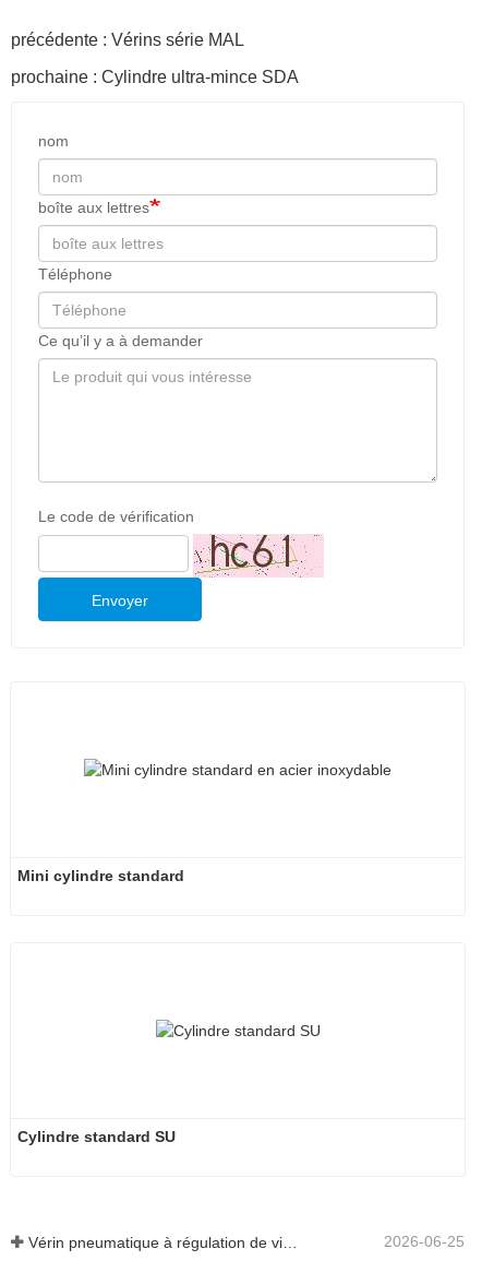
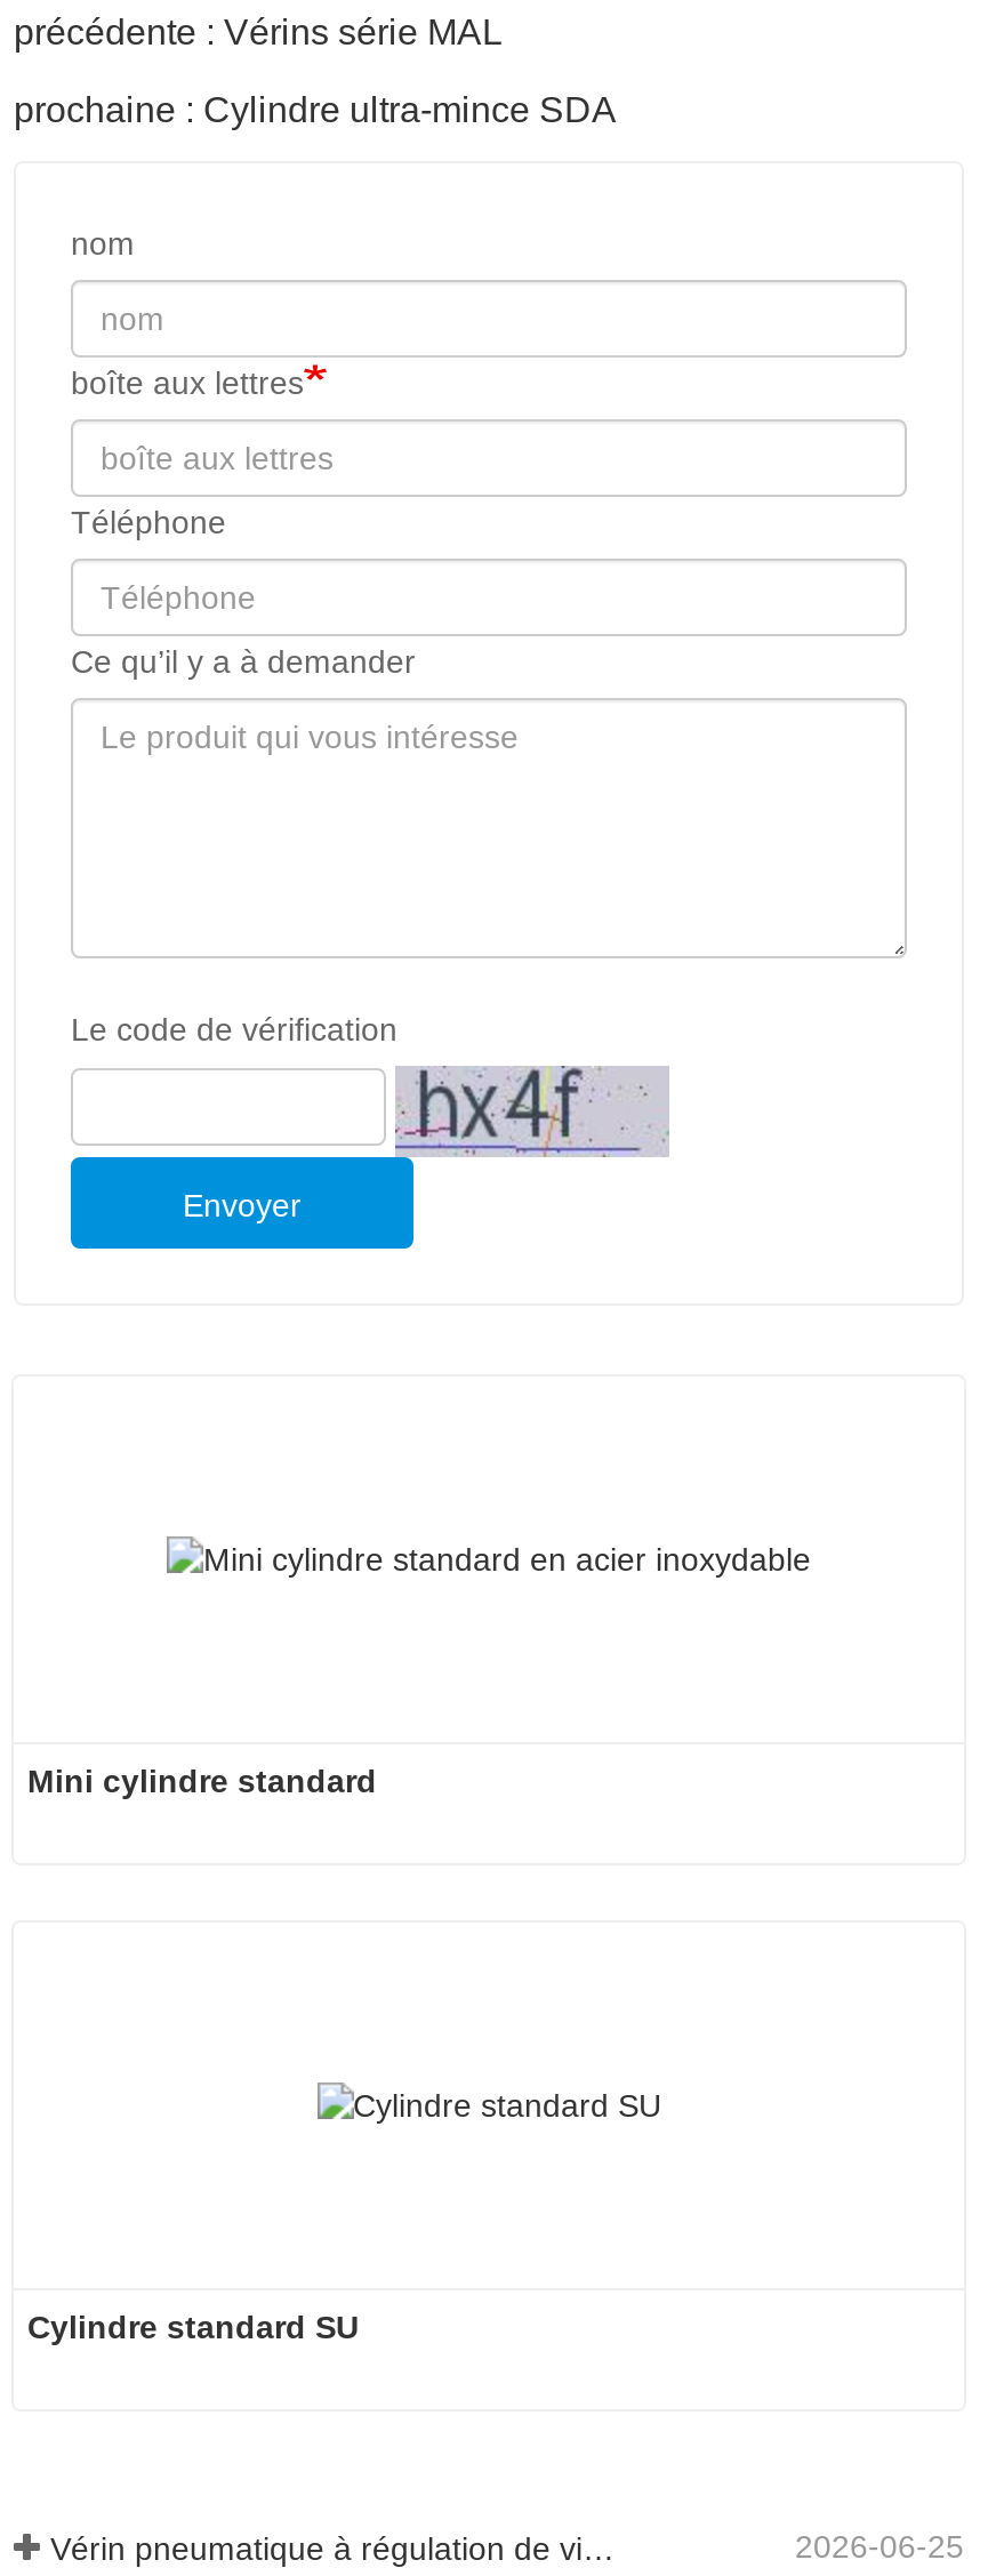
- [image]
+ [image]
